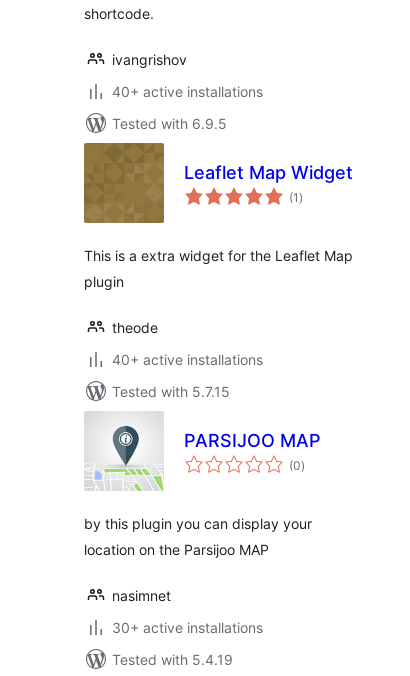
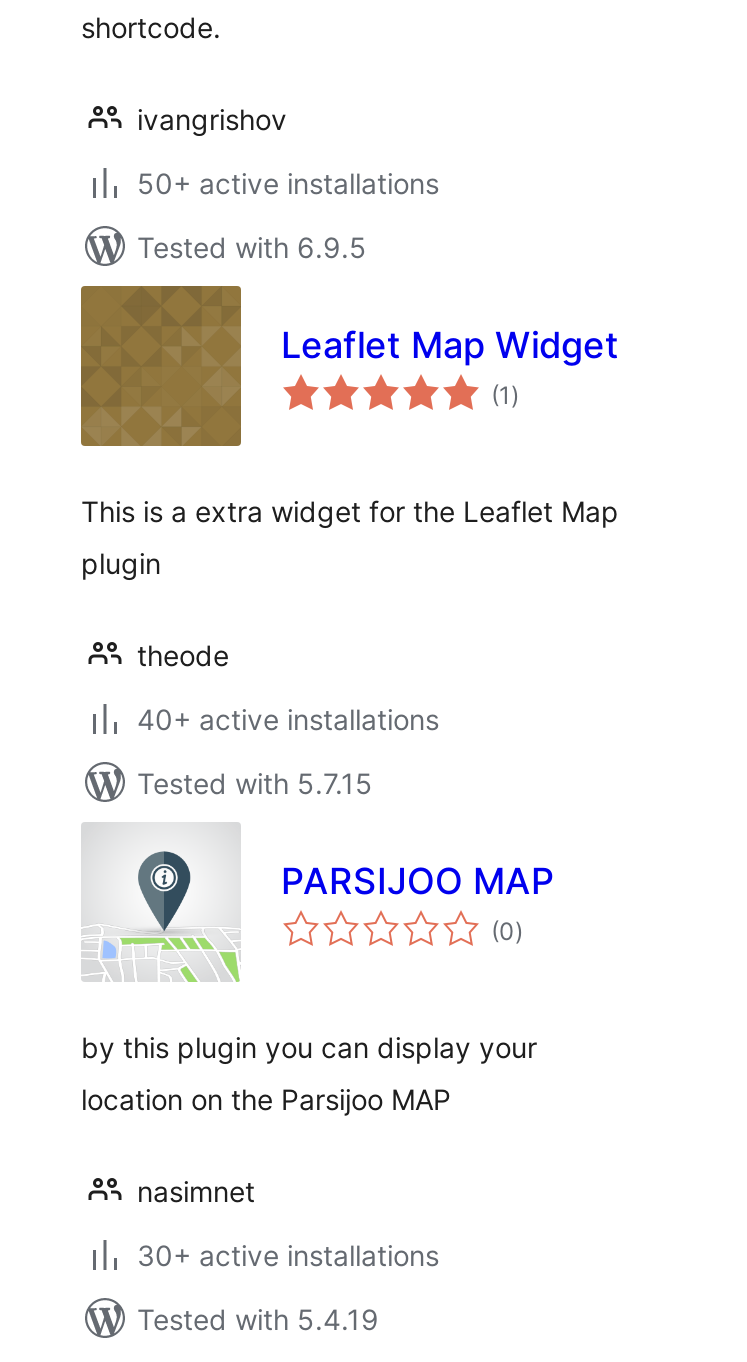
- 40+ active installations
+ 50+ active installations
